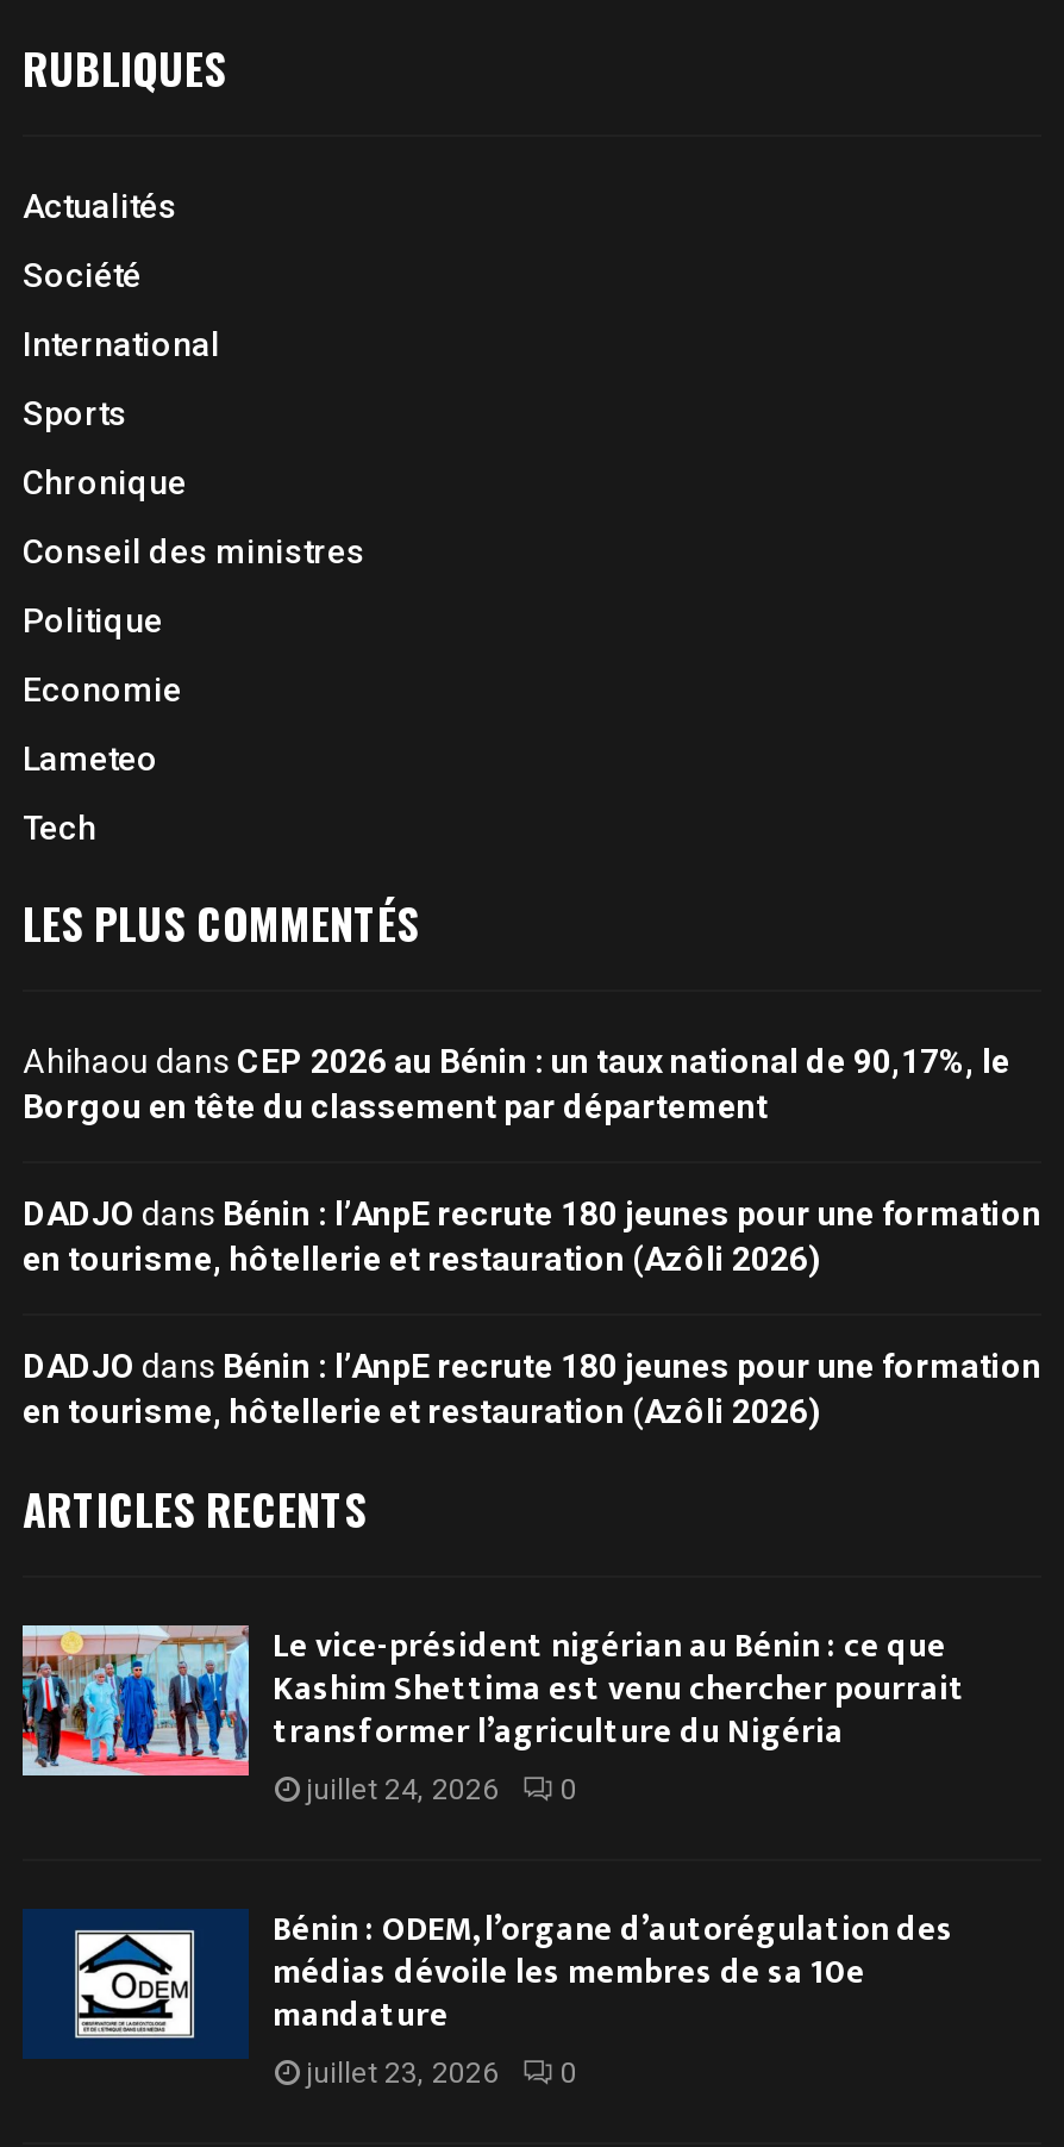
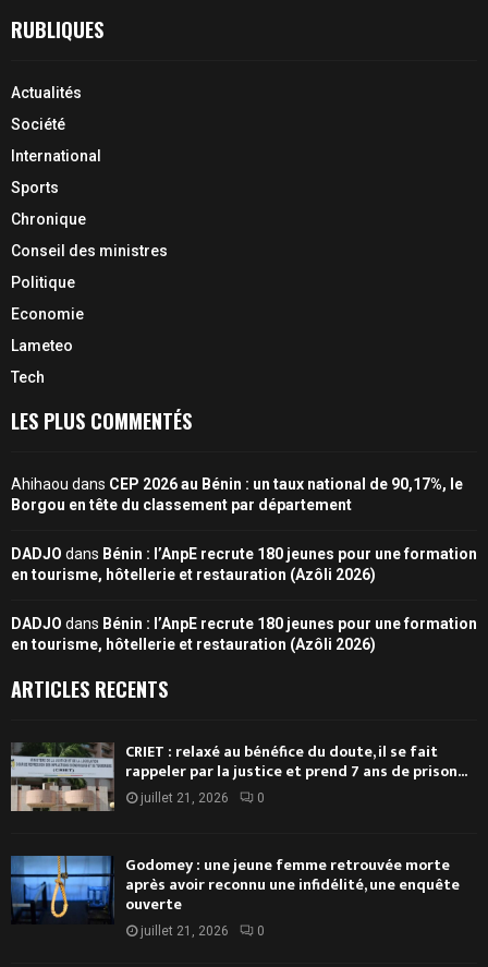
- [image]
- Le vice-président nigérian au Bénin : ce que
- Kashim Shettima est venu chercher pourrait
- transformer l’agriculture du Nigéria
- juillet 24, 2026
+ [image]
+ CRIET : relaxé au bénéfice du doute, il se fait
+ rappeler par la justice et prend 7 ans de prison...
+ juillet 21, 2026

- [image]
- Bénin : ODEM, l’organe d’autorégulation des
- médias dévoile les membres de sa 10e
- mandature
- juillet 23, 2026
+ [image]
+ Godomey : une jeune femme retrouvée morte
+ après avoir reconnu une infidélité, une enquête
+ ouverte
+ juillet 21, 2026
